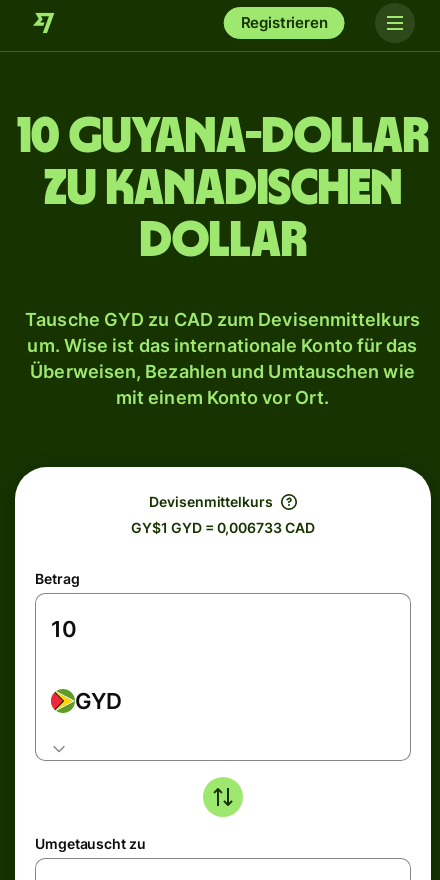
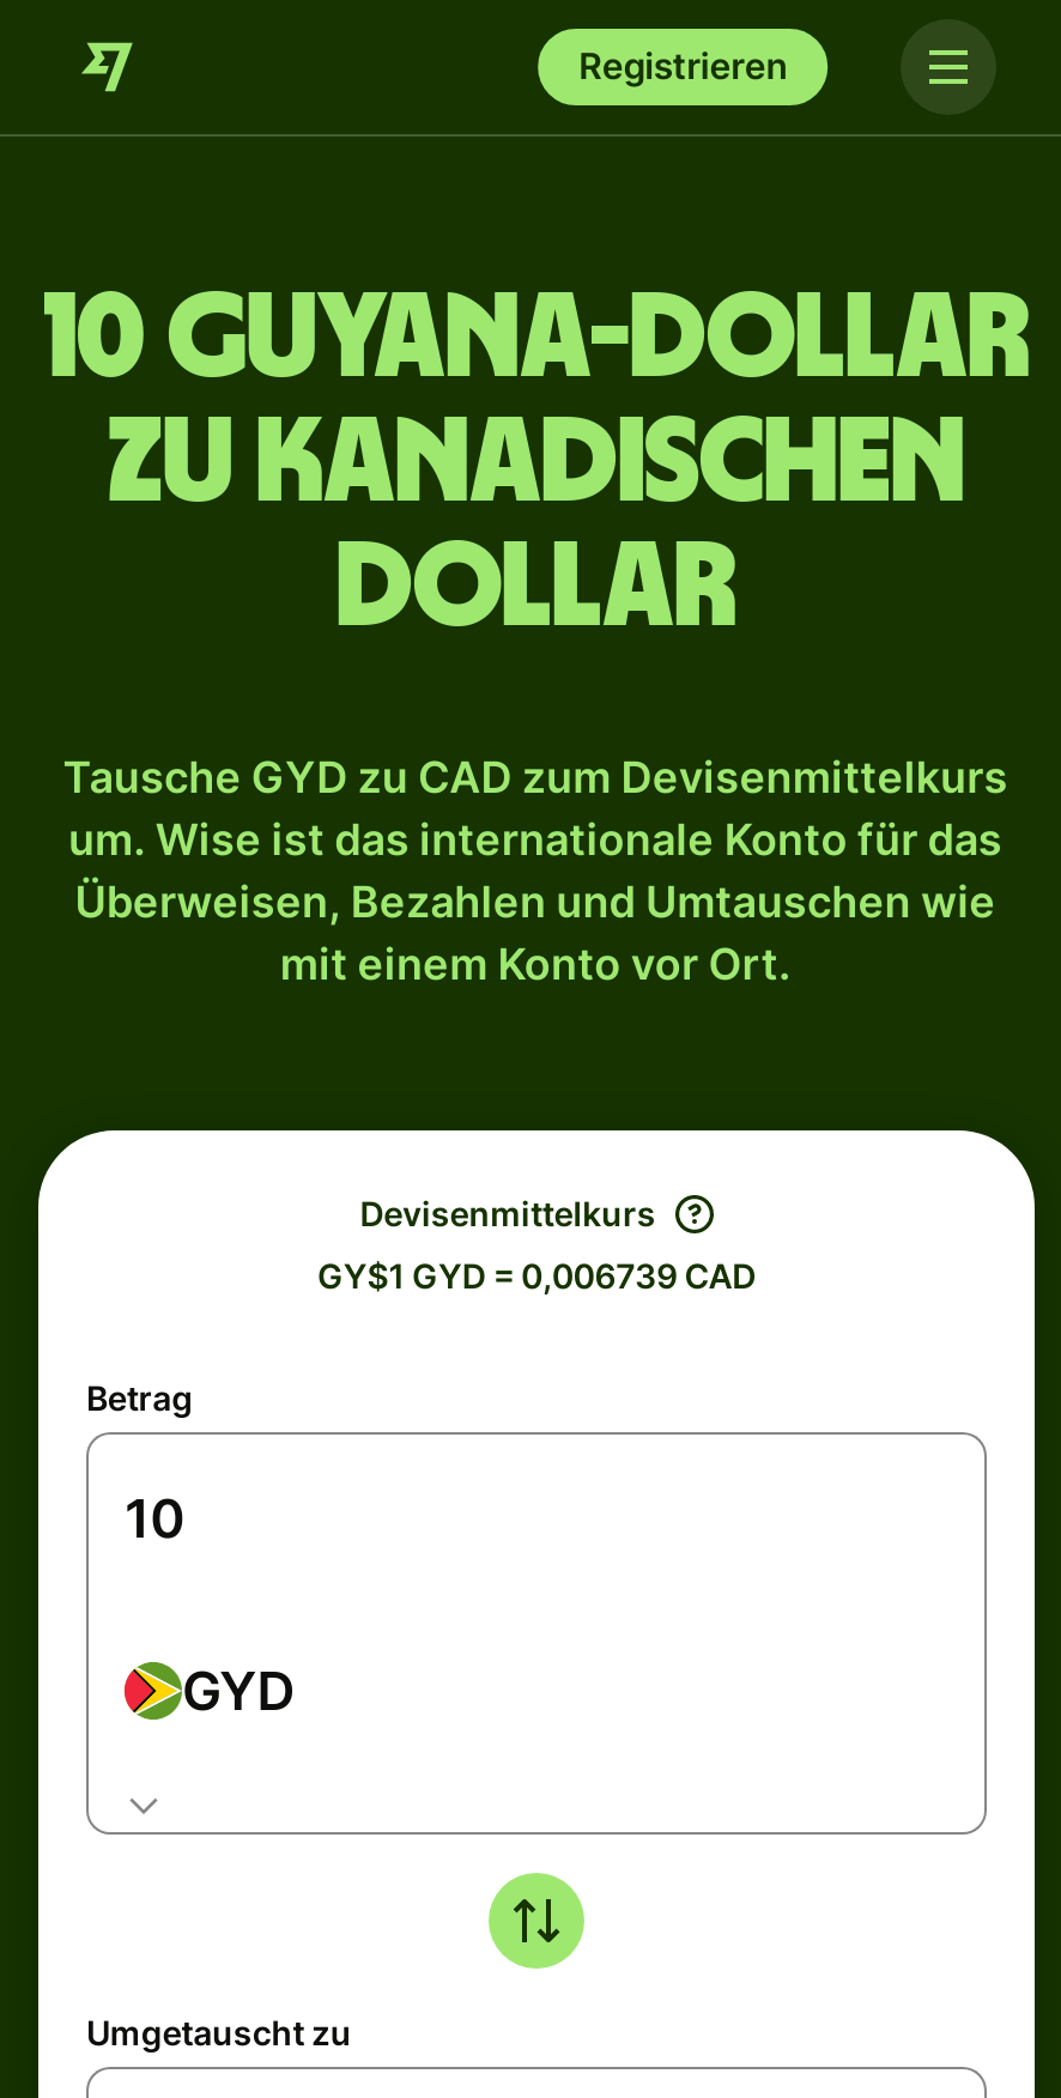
- GY$1 GYD = 0,006733 CAD
+ GY$1 GYD = 0,006739 CAD
